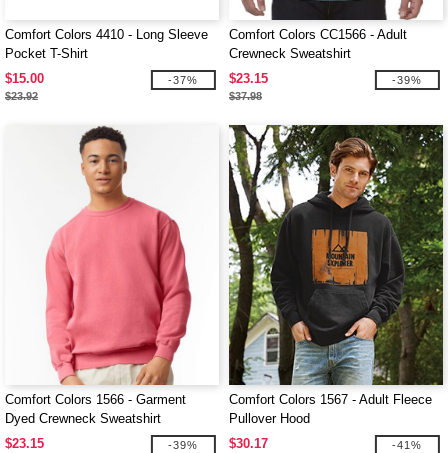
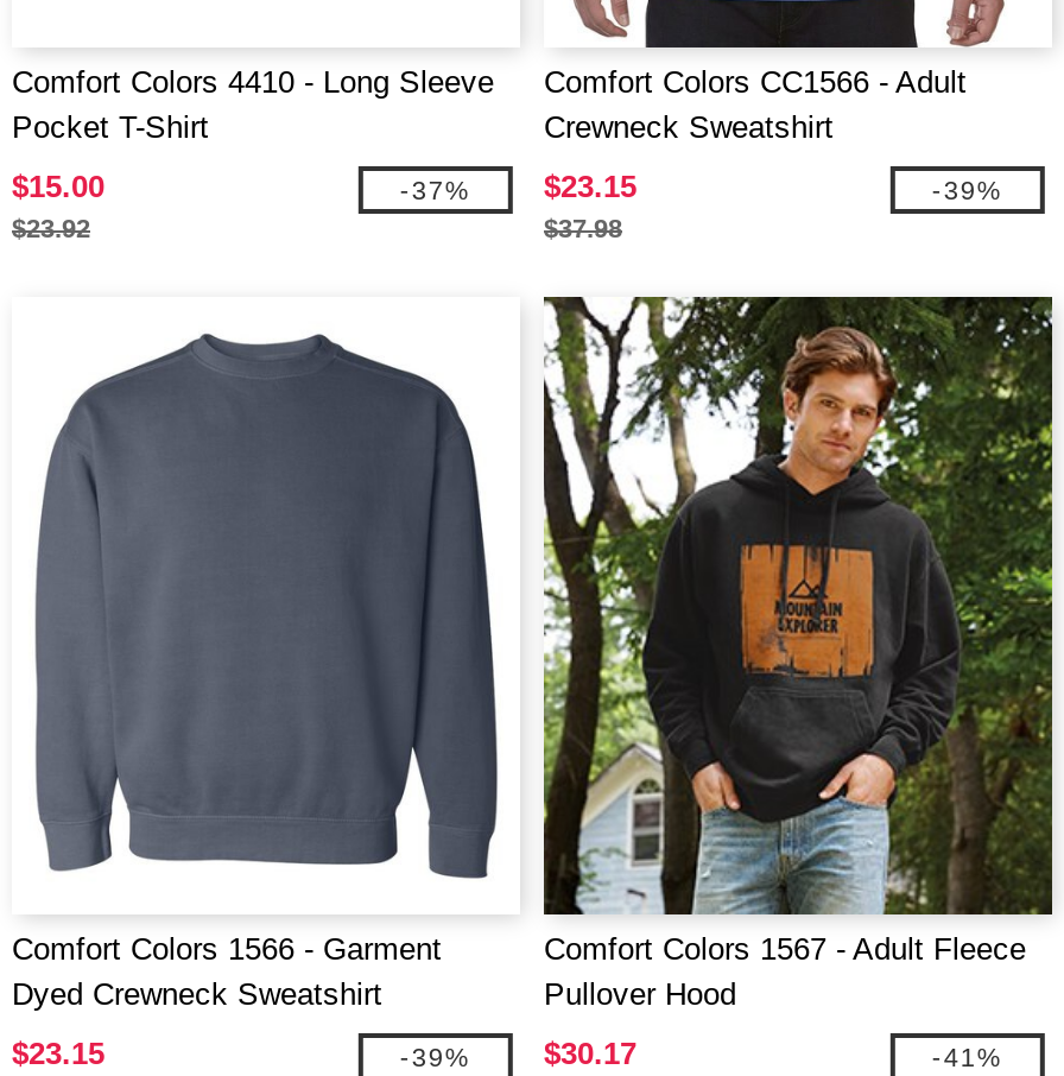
- [image]
+ [image]
